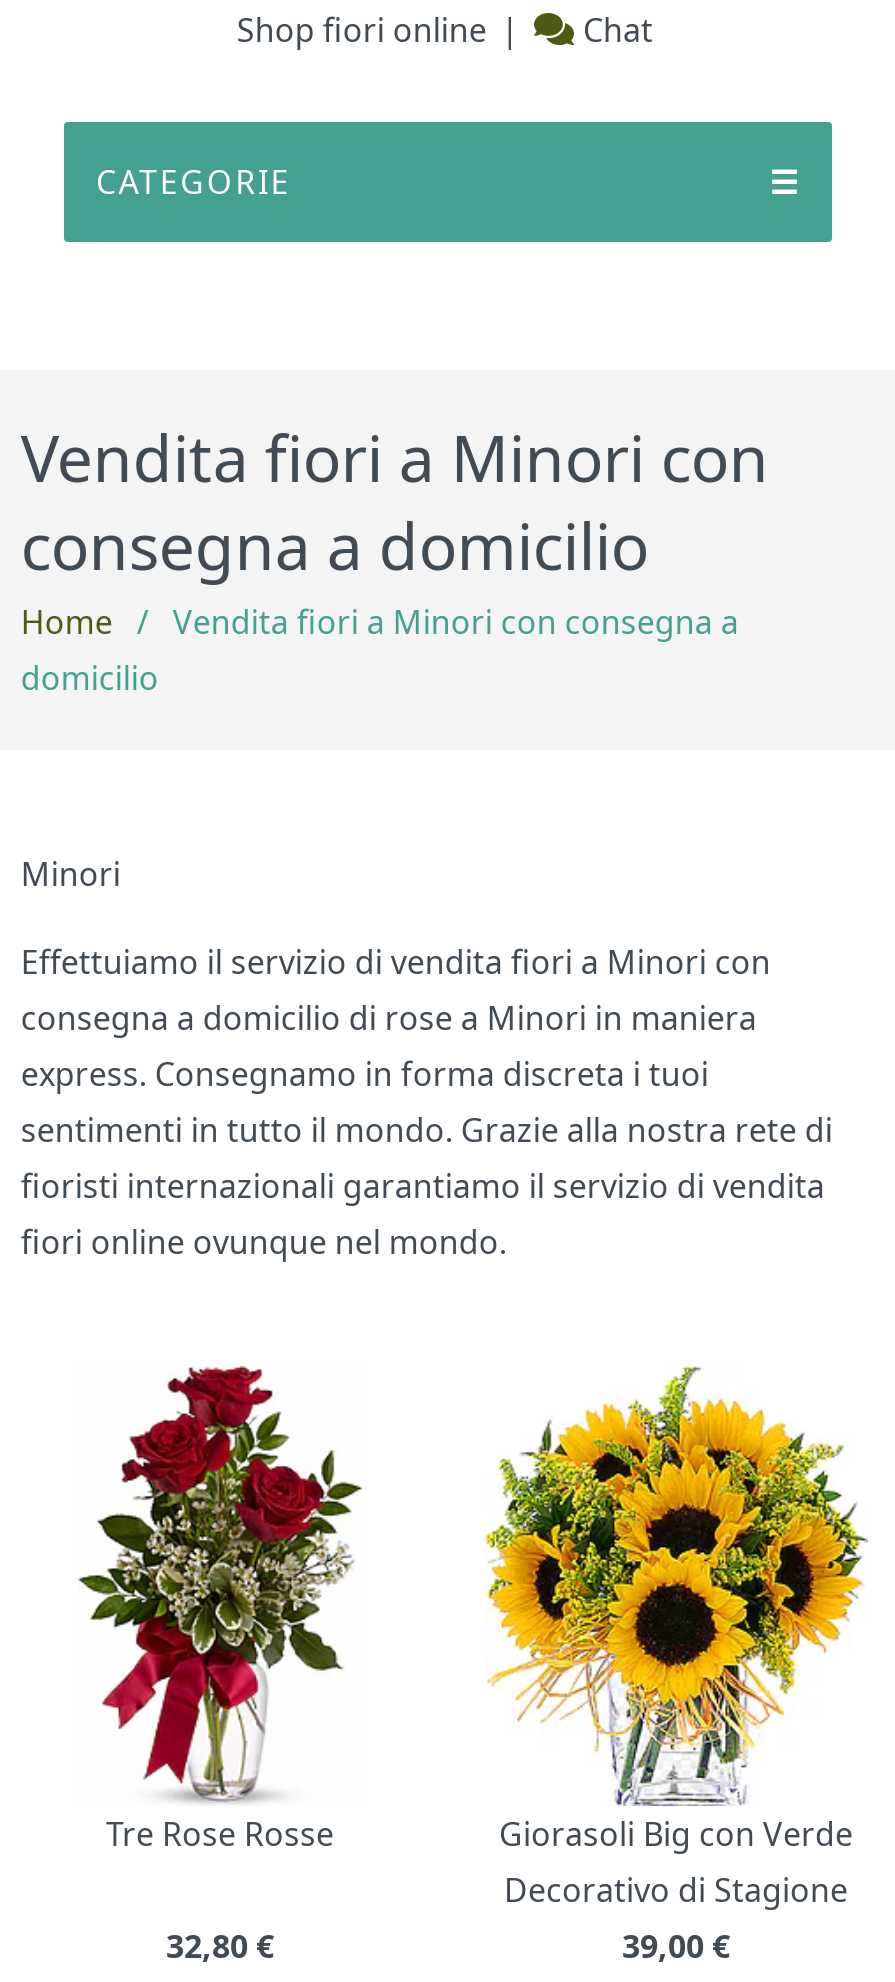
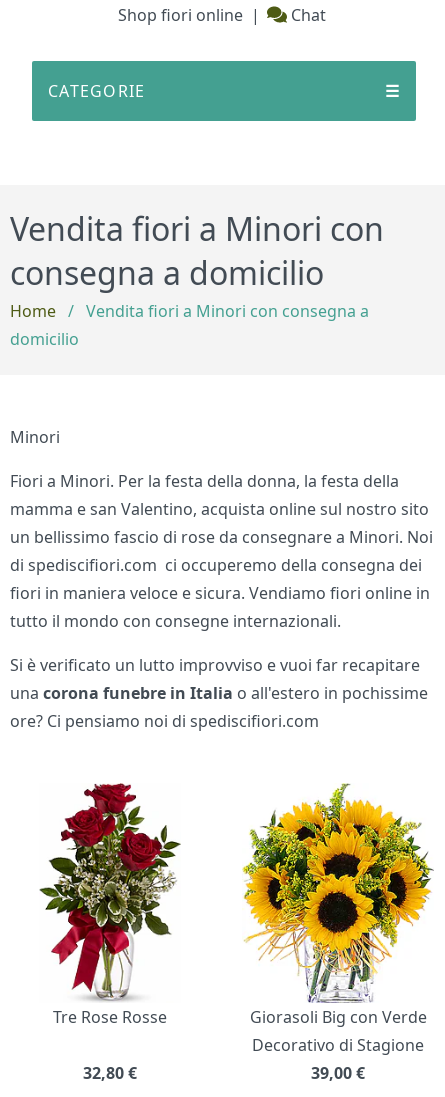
- Effettuiamo il servizio di vendita fiori a Minori con
- consegna a domicilio di rose a Minori in maniera
- express. Consegnamo in forma discreta i tuoi
- sentimenti in tutto il mondo. Grazie alla nostra rete di
- fioristi internazionali garantiamo il servizio di vendita
- fiori online ovunque nel mondo.
+ Fiori a Minori. Per la festa della donna, la festa della
+ mamma e san Valentino, acquista online sul nostro sito
+ un bellissimo fascio di rose da consegnare a Minori. Noi
+ di spediscifiori.com ci occuperemo della consegna dei
+ fiori in maniera veloce e sicura. Vendiamo fiori online in
+ tutto il mondo con consegne internazionali.
+ Si è verificato un lutto improvviso e vuoi far recapitare
+ una corona funebre in Italia o all'estero in pochissime
+ ore? Ci pensiamo noi di spediscifiori.com
